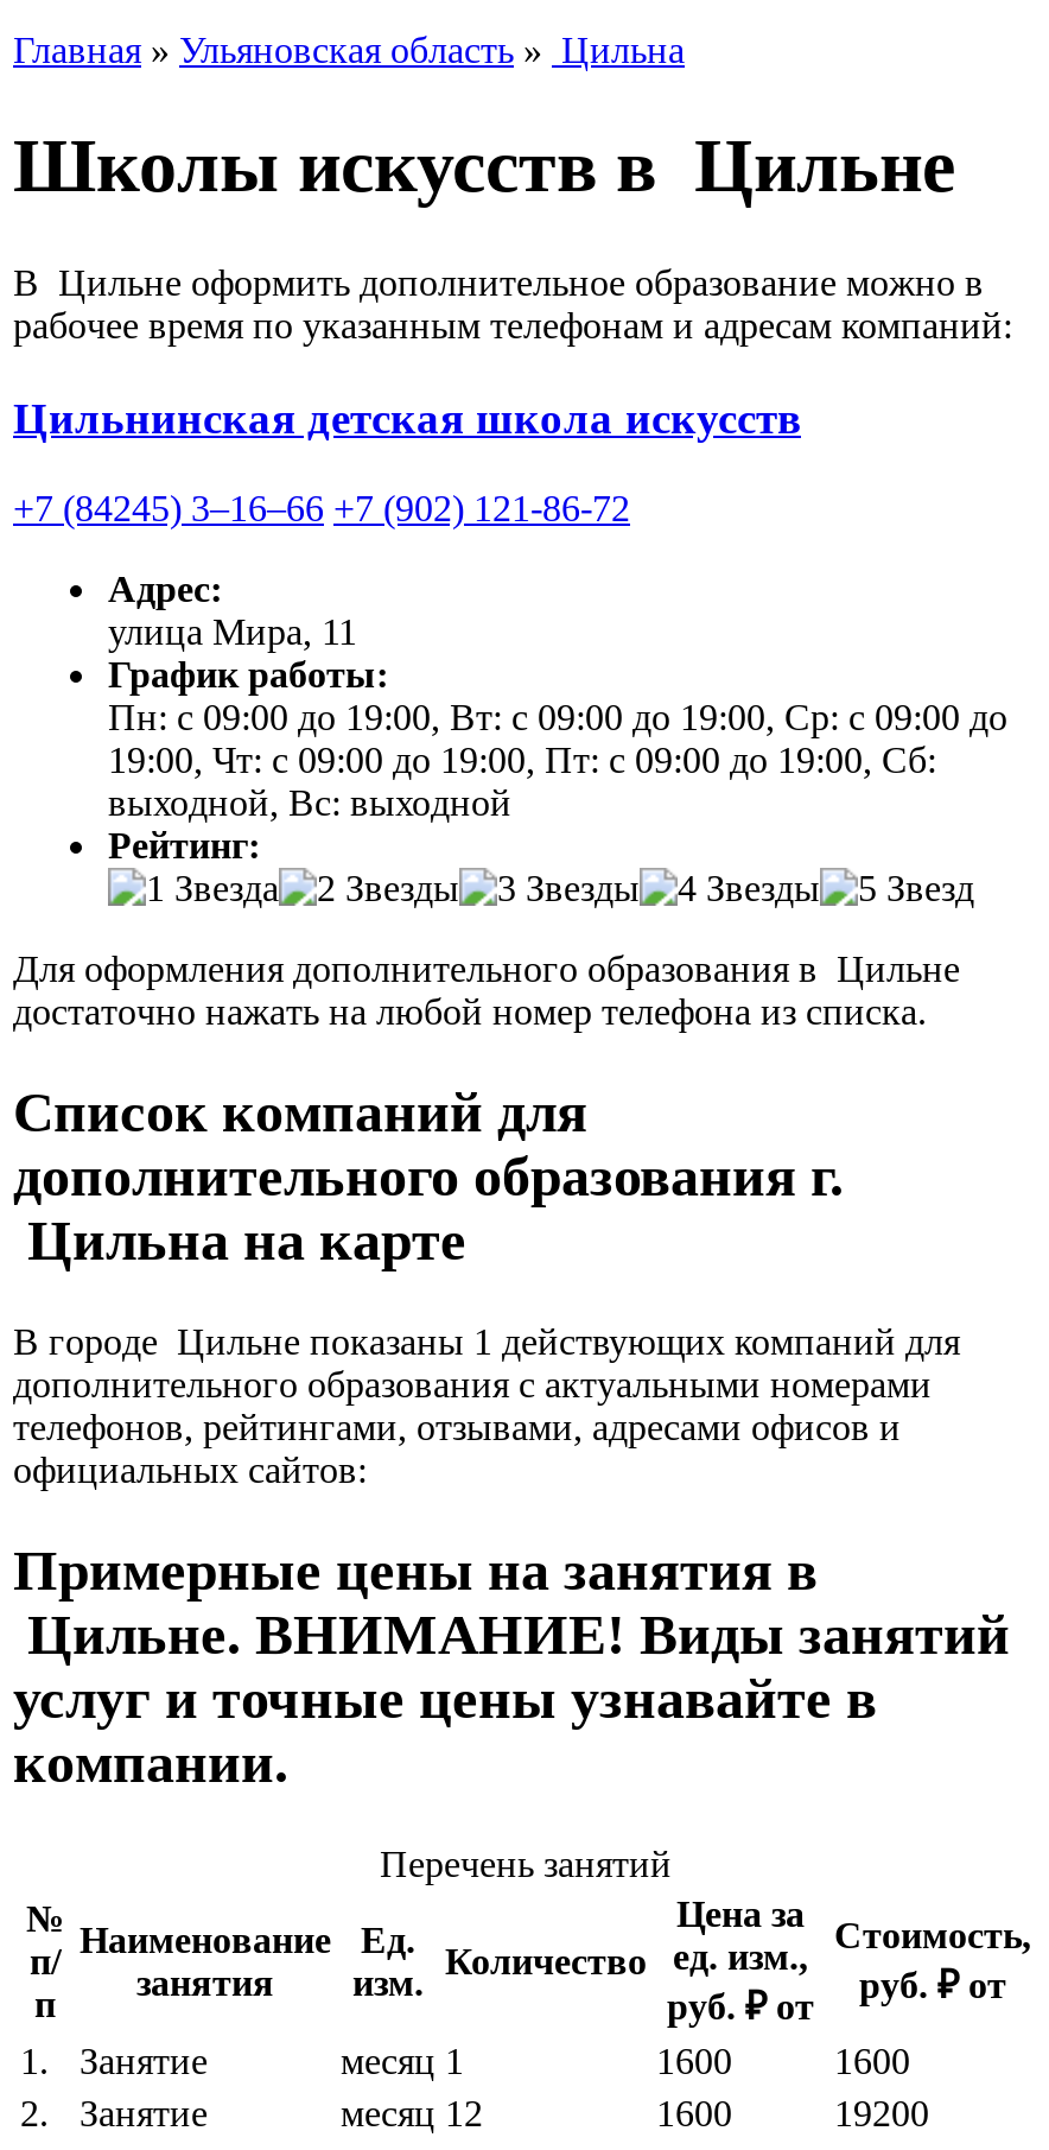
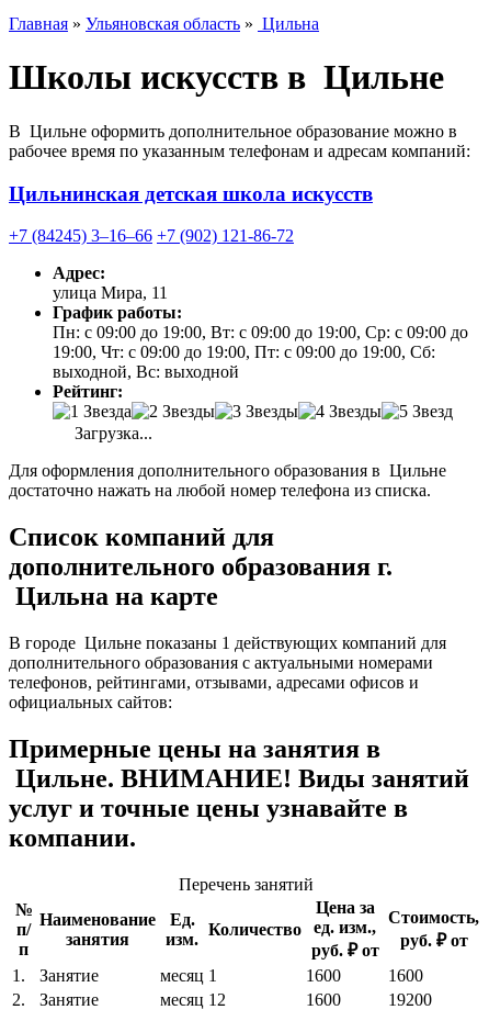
+ Загрузка...
